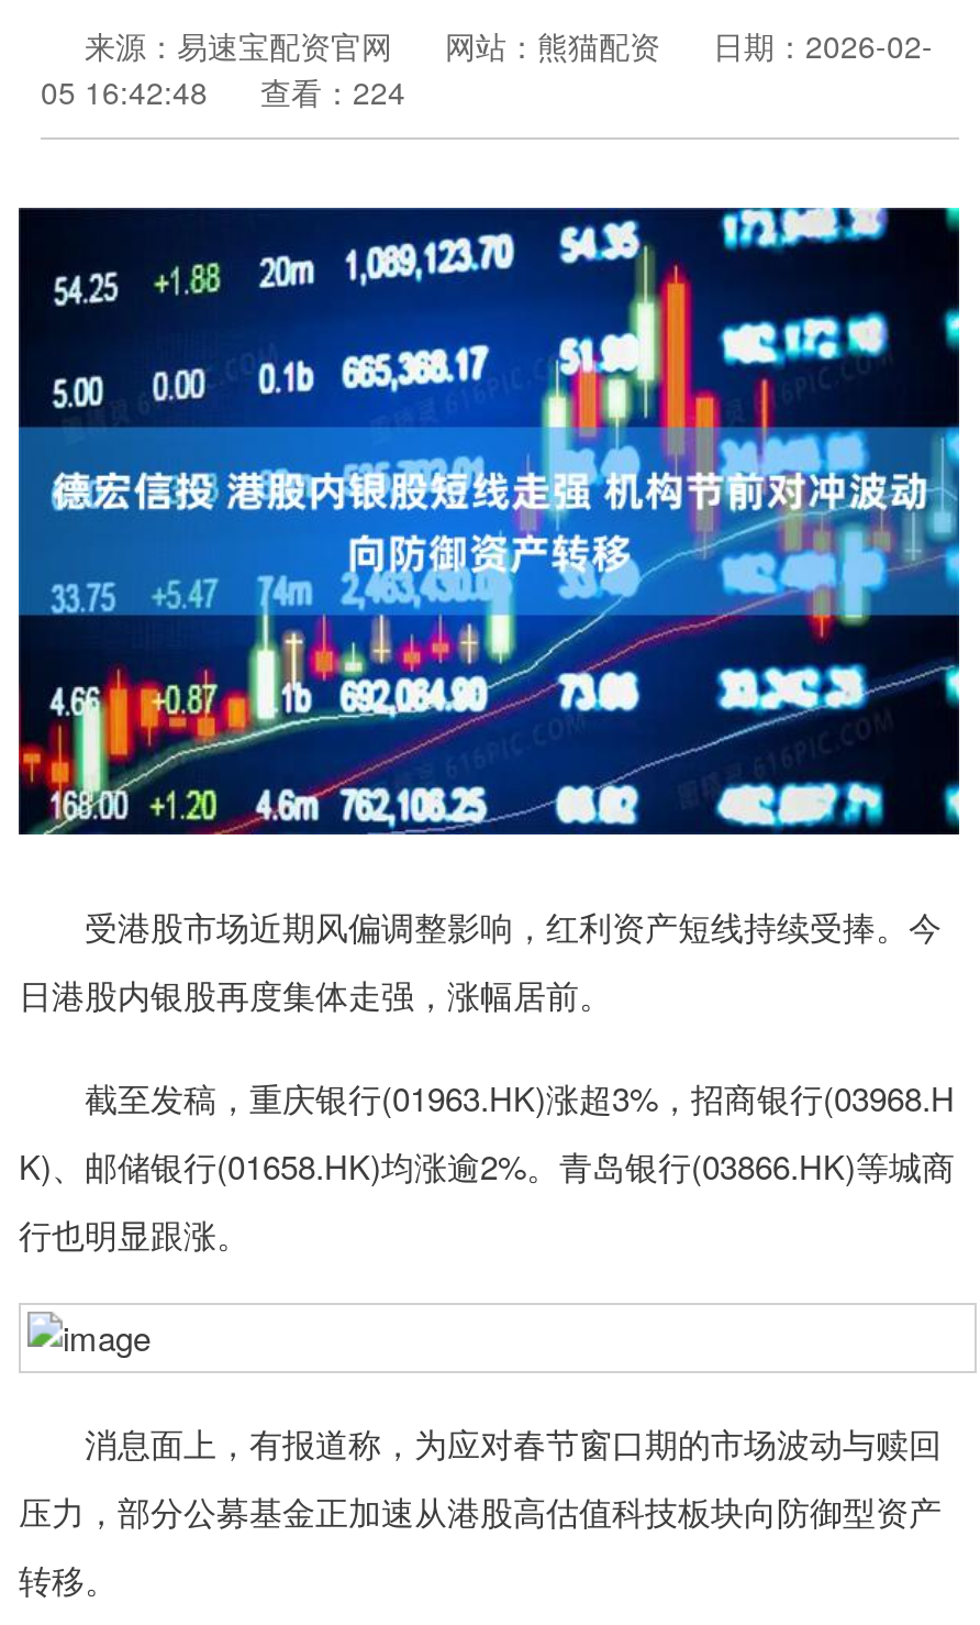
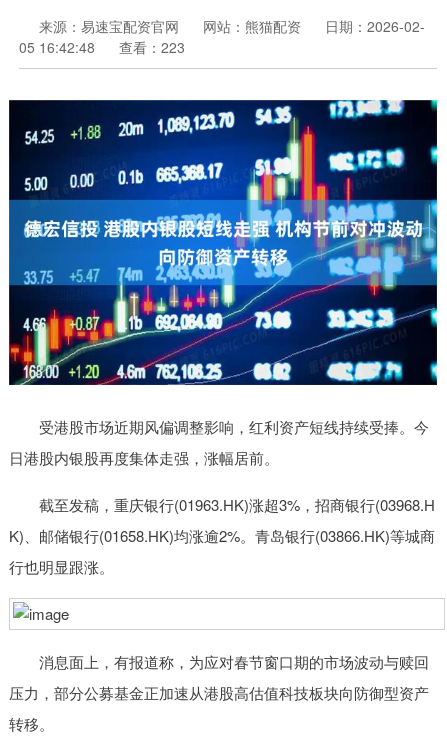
- 05 16:42:48 查看：224
+ 05 16:42:48 查看：223
